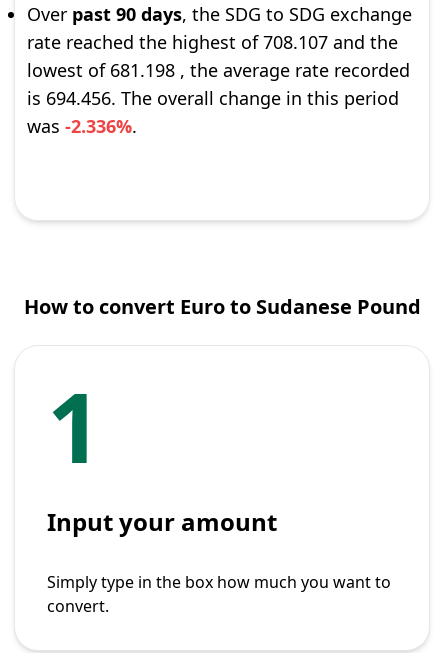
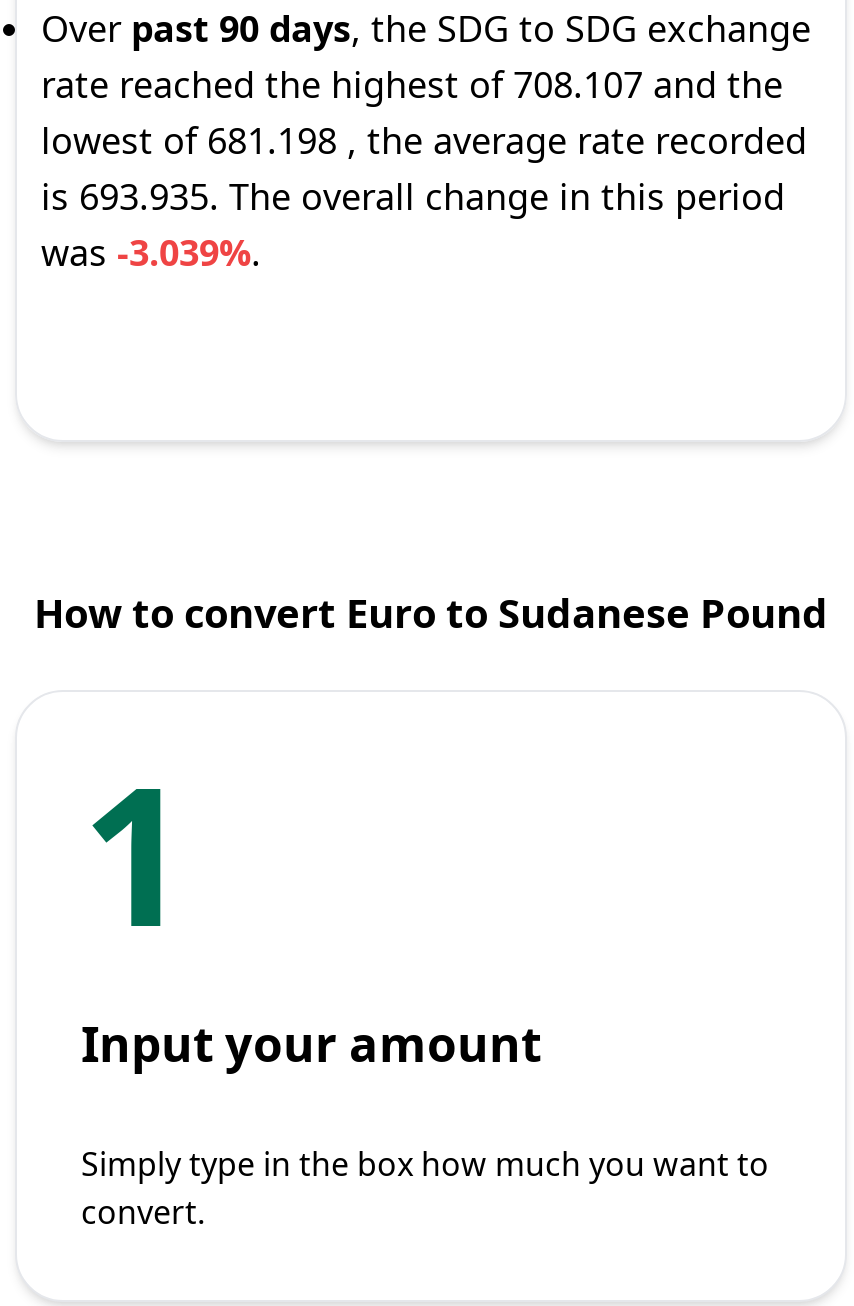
- is 694.456. The overall change in this period
+ is 693.935. The overall change in this period

- was -2.336%.
+ was -3.039%.
